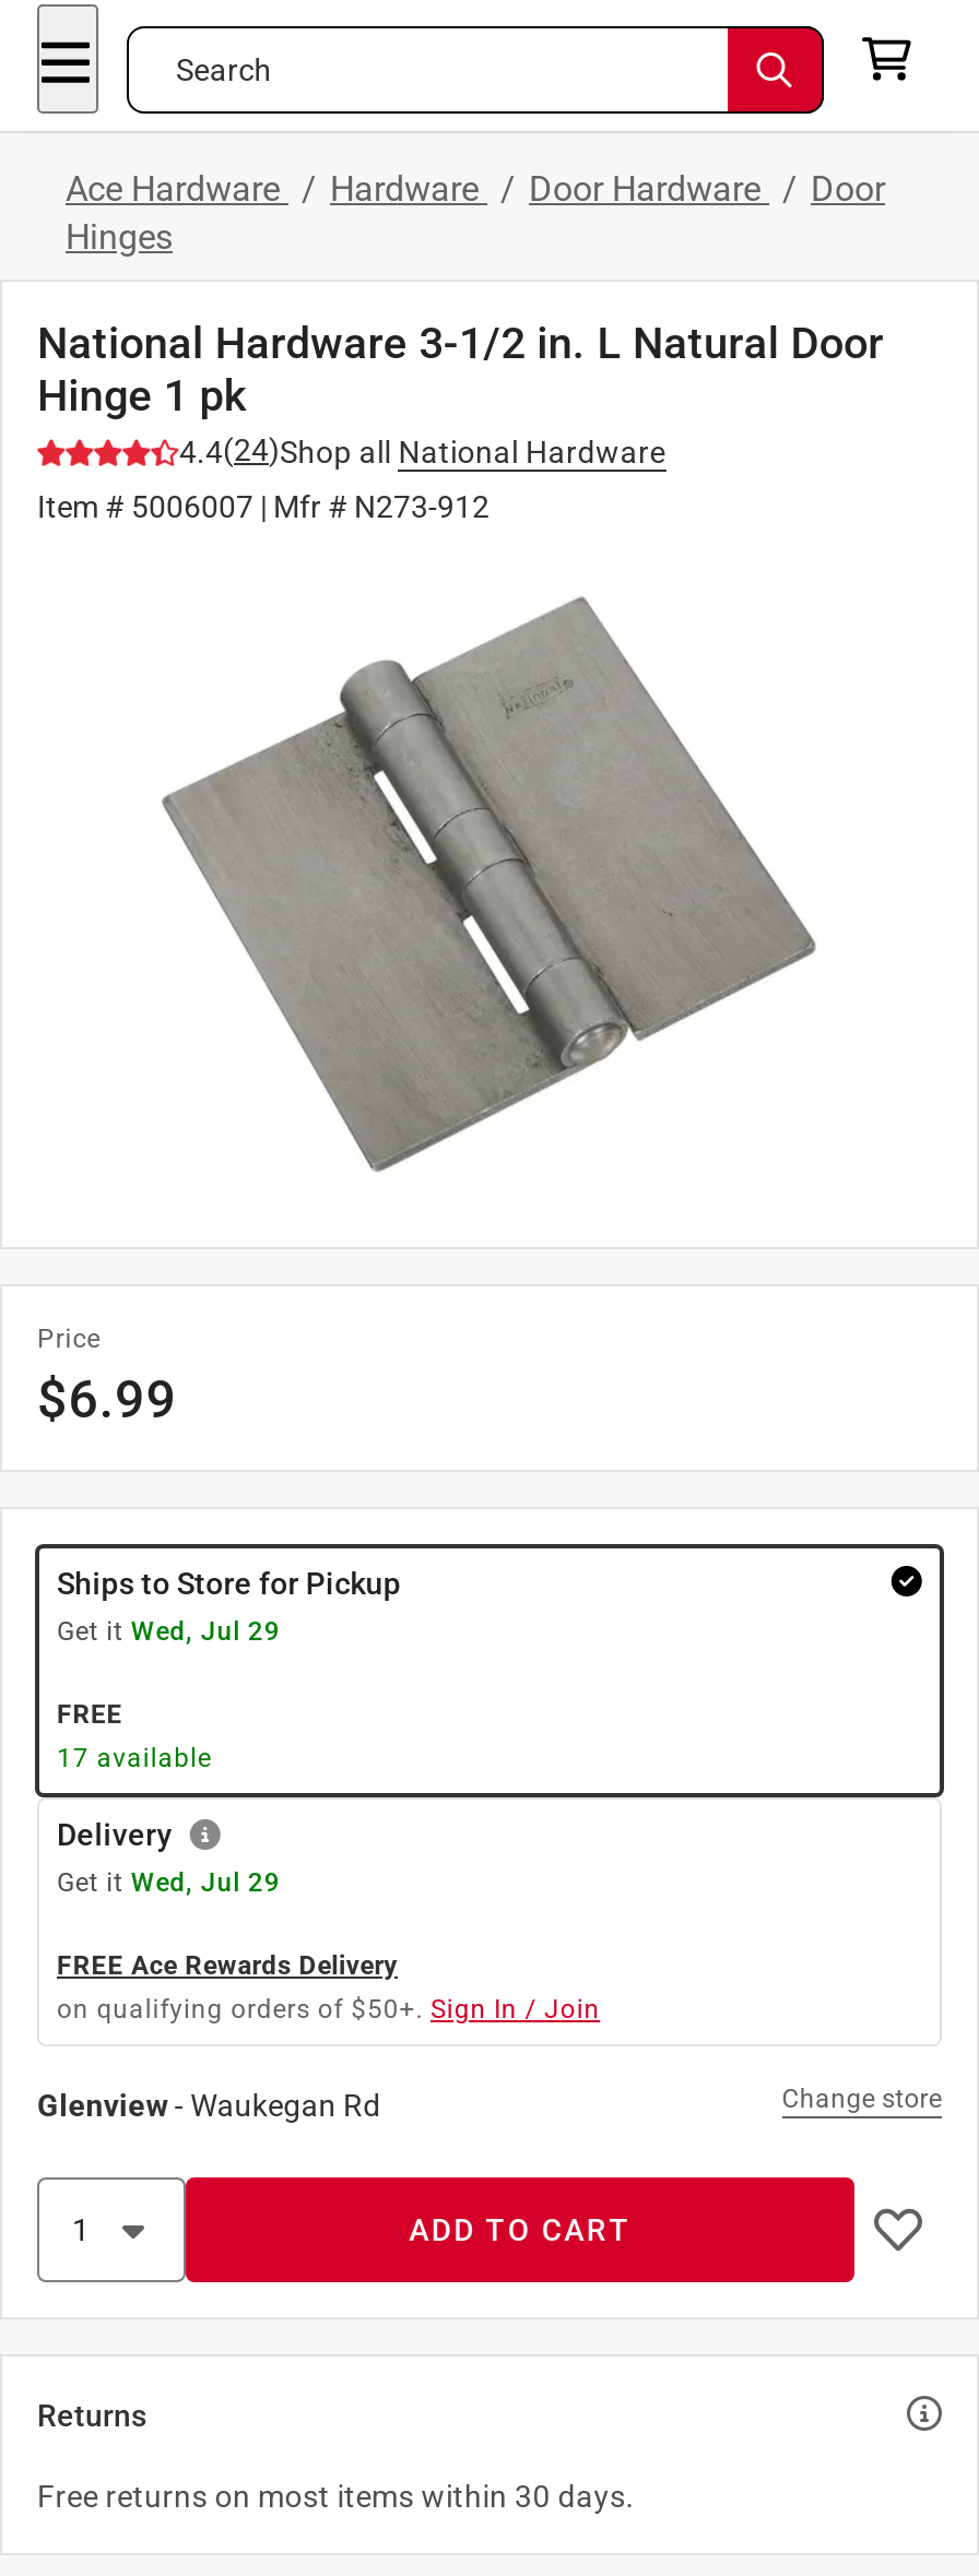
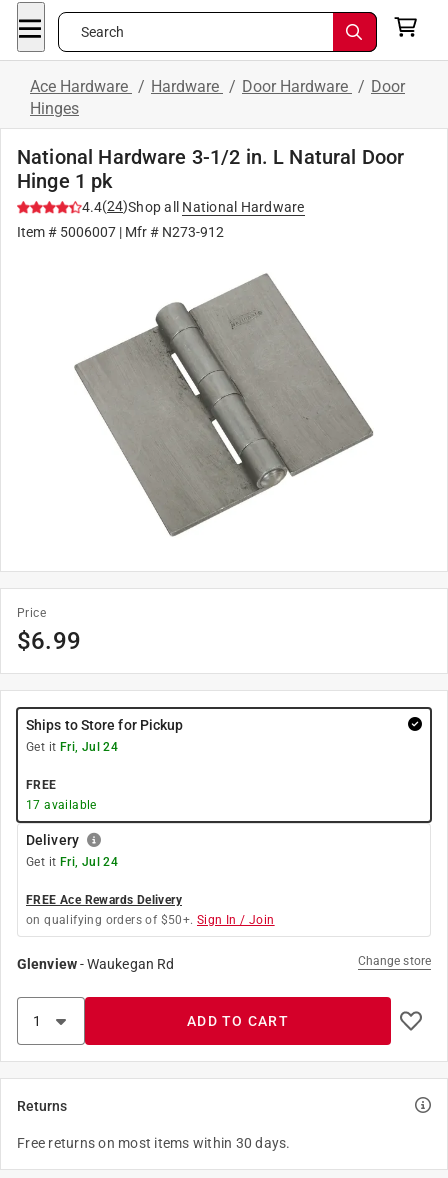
- Get it Wed, Jul 29
+ Get it Fri, Jul 24

- Get it Wed, Jul 29
+ Get it Fri, Jul 24
